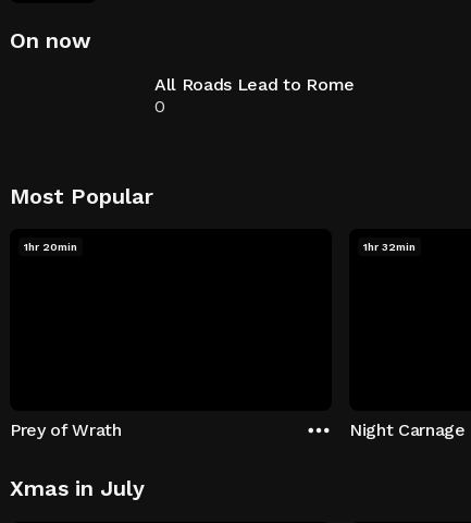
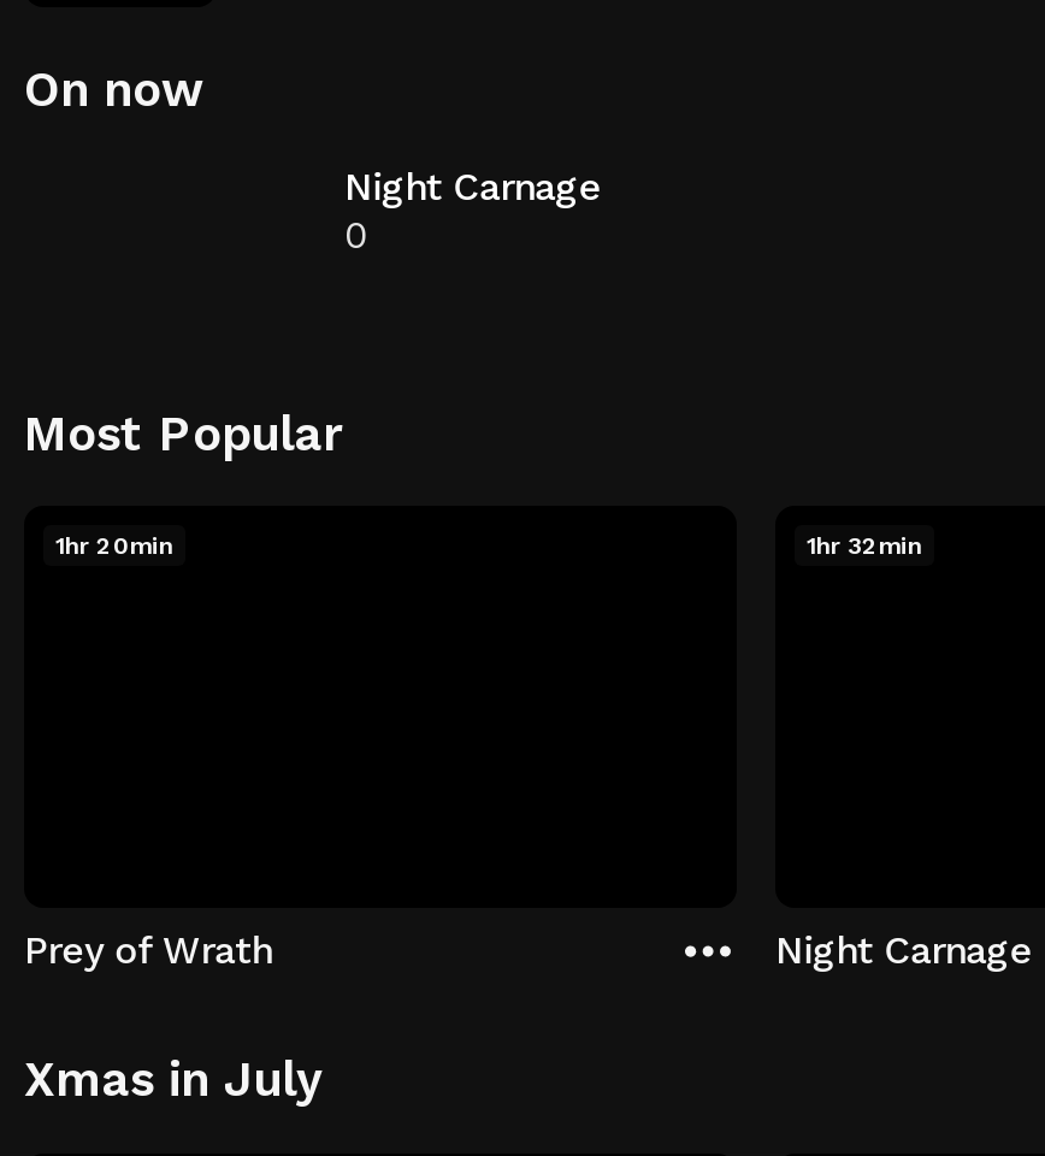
- All Roads Lead to Rome
+ Night Carnage
